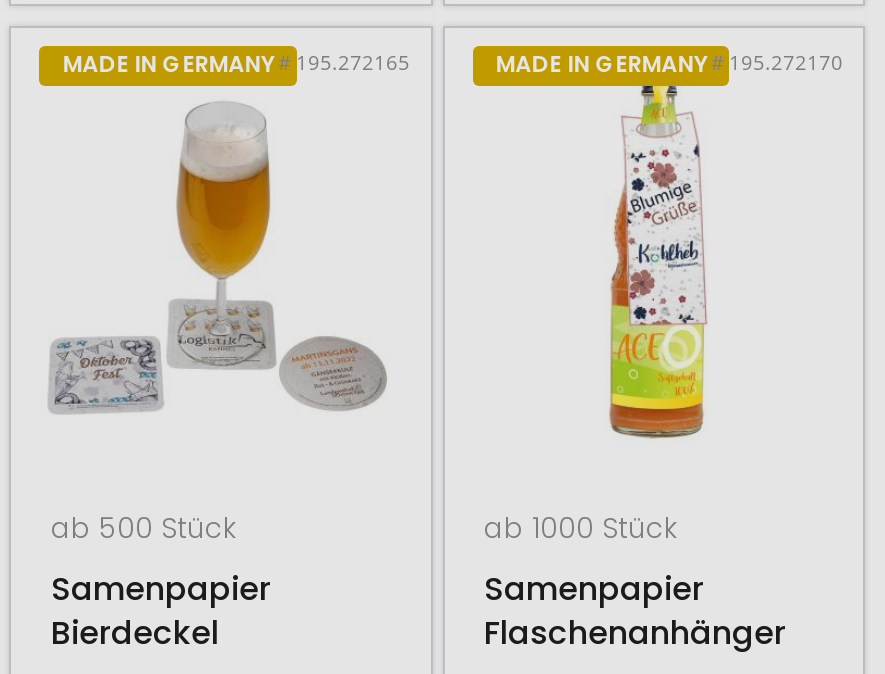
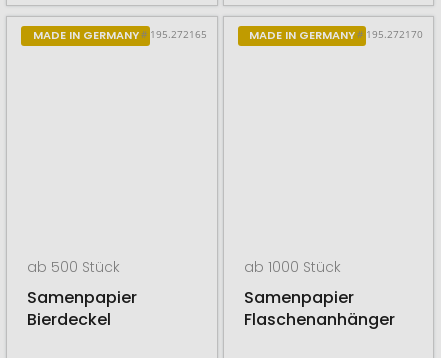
- [image]

- [image]
